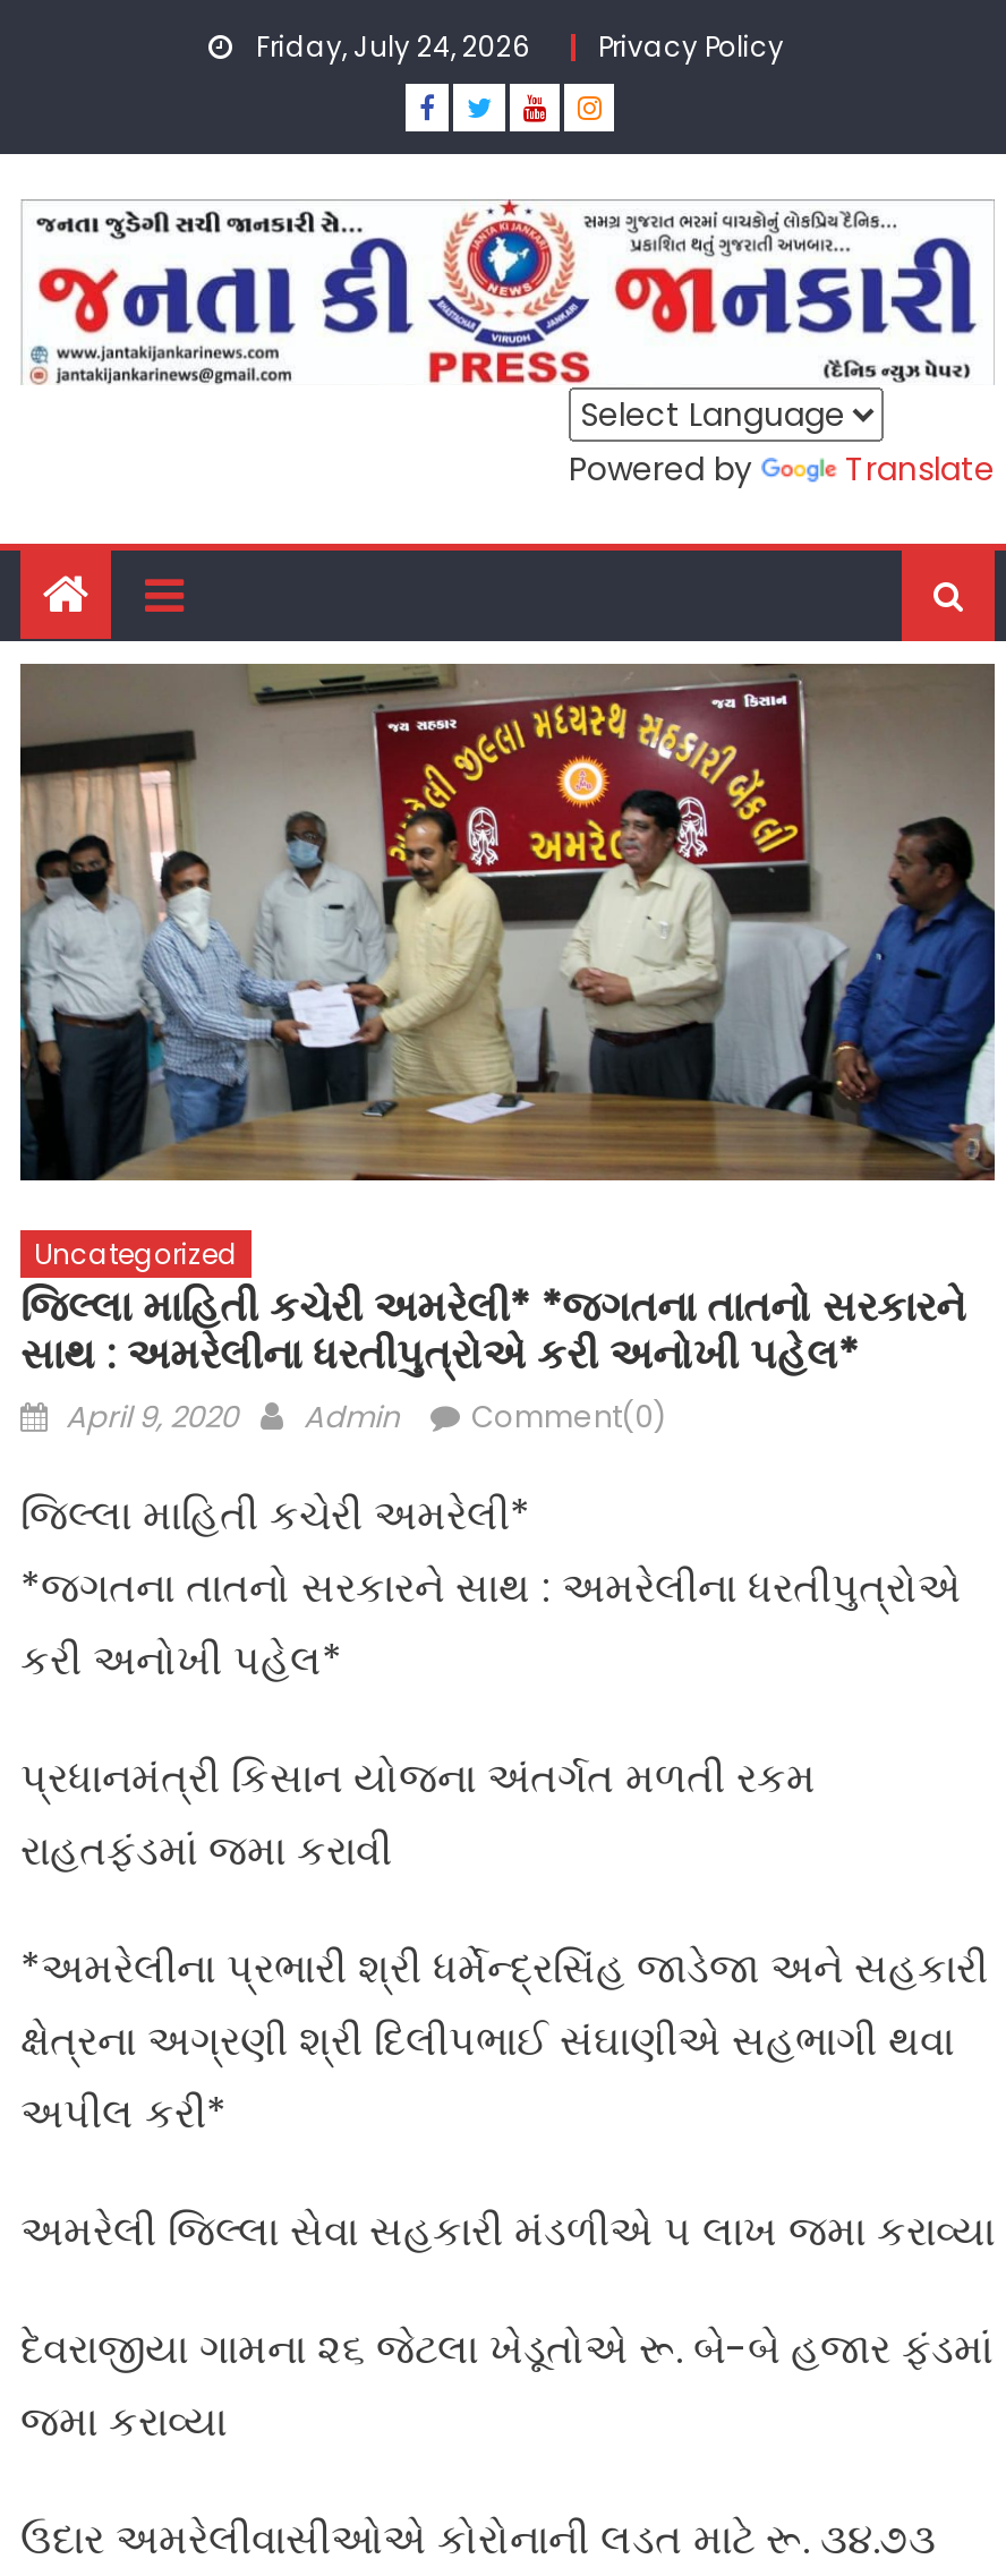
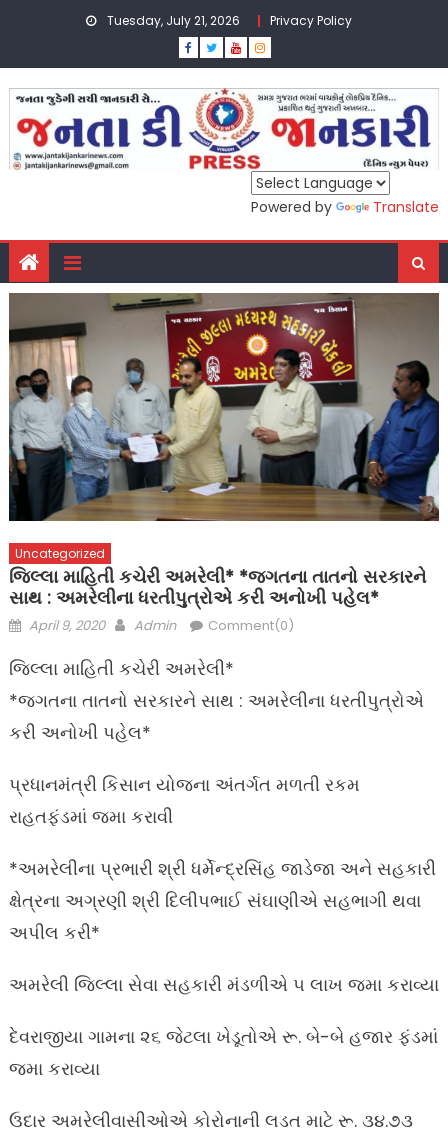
- Friday, July 24, 2026 Privacy Policy
+ Tuesday, July 21, 2026 Privacy Policy
